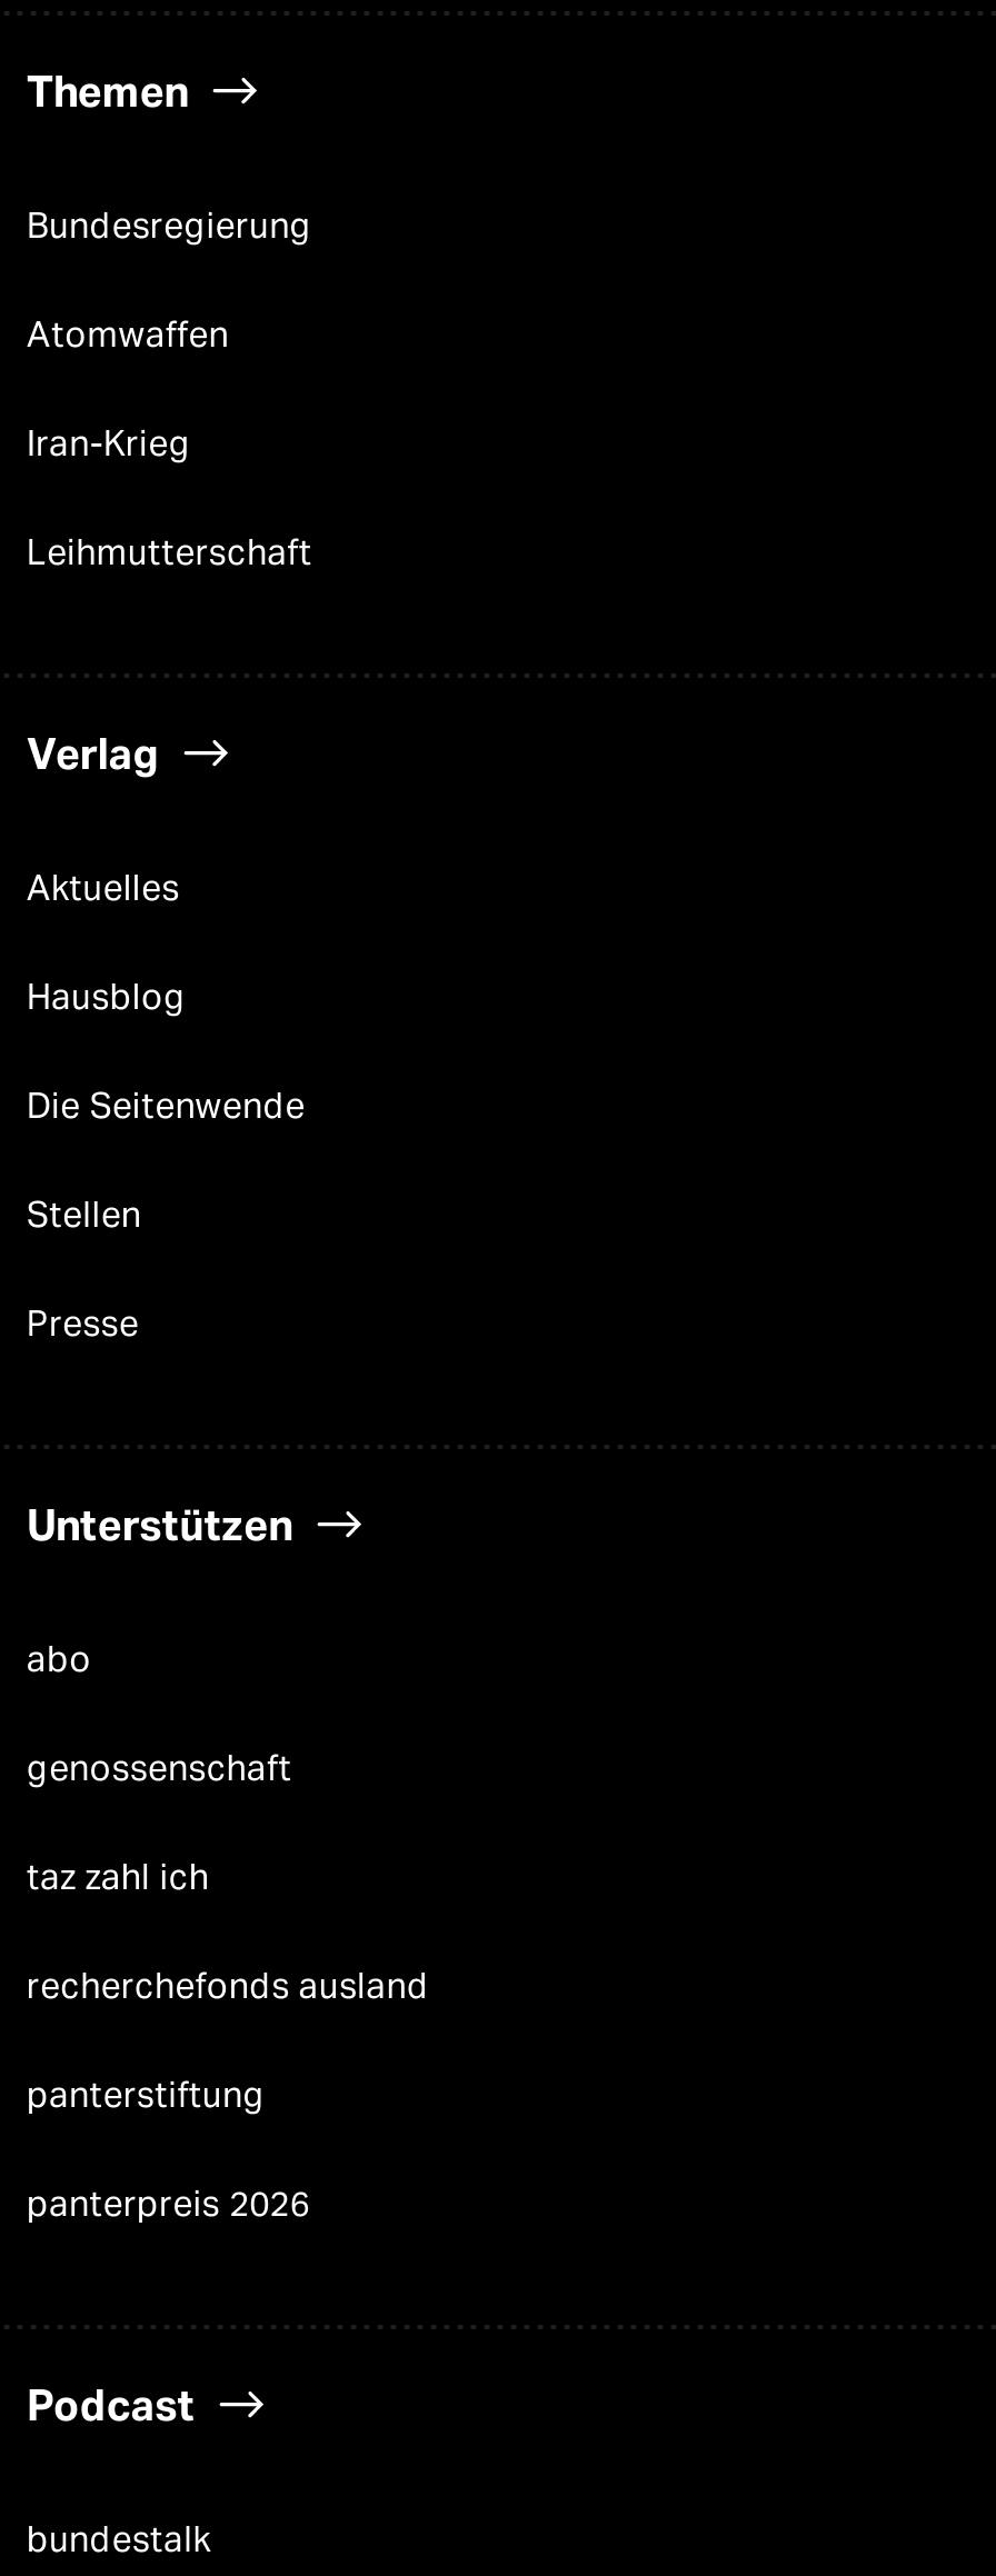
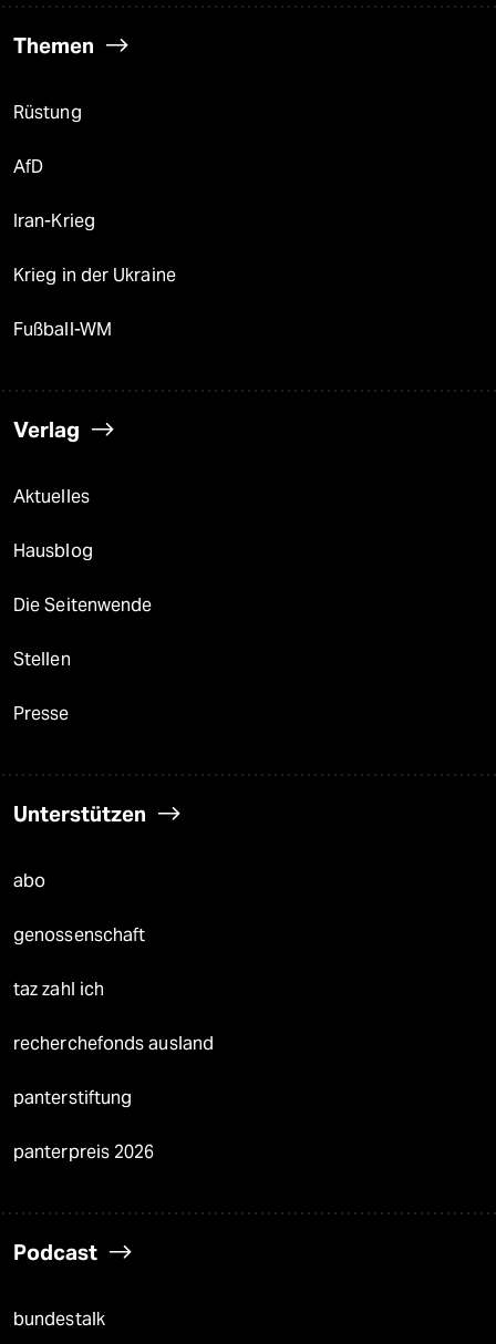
- Bundesregierung
+ Rüstung

- Atomwaffen
+ AfD

- Leihmutterschaft
+ Krieg in der Ukraine
+ Fußball-WM
